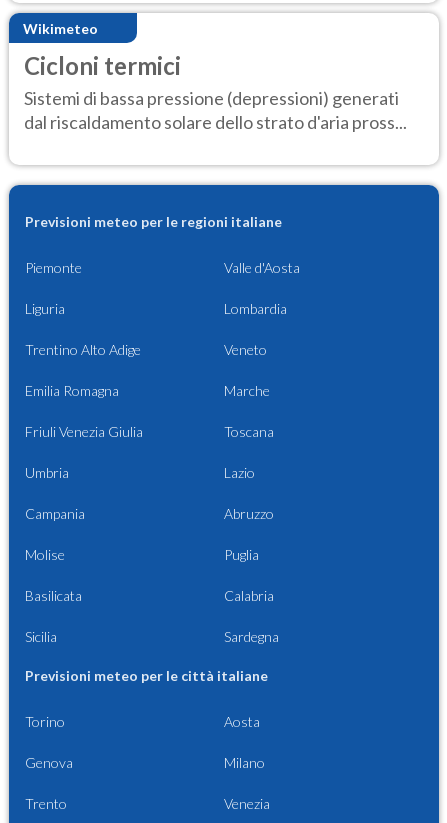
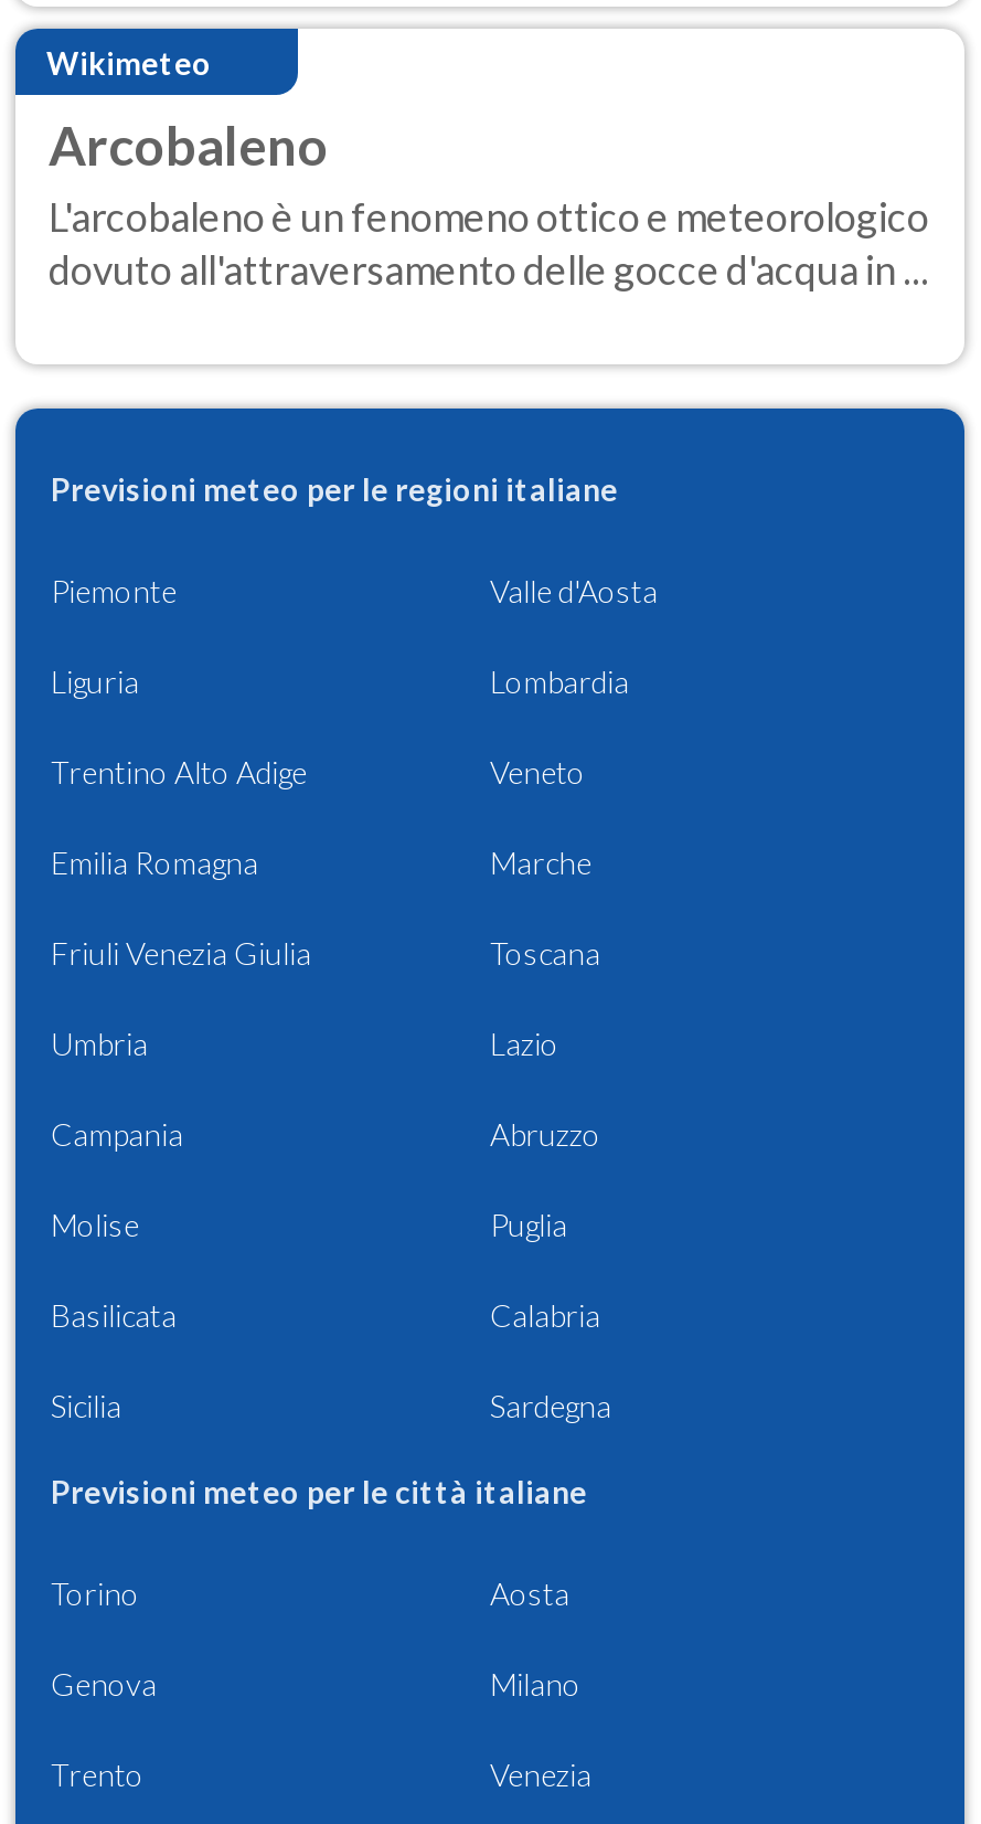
- Cicloni termici
- Sistemi di bassa pressione (depressioni) generati
- dal riscaldamento solare dello strato d'aria pross...
+ Arcobaleno
+ L'arcobaleno è un fenomeno ottico e meteorologico
+ dovuto all'attraversamento delle gocce d'acqua in ...
